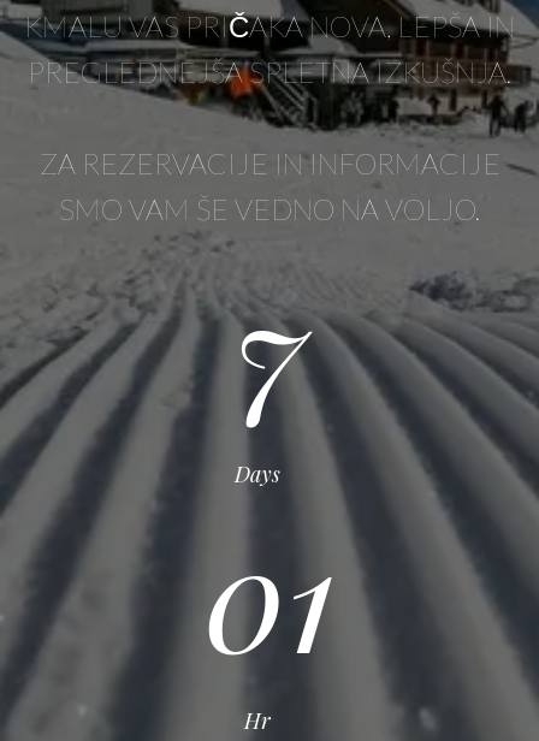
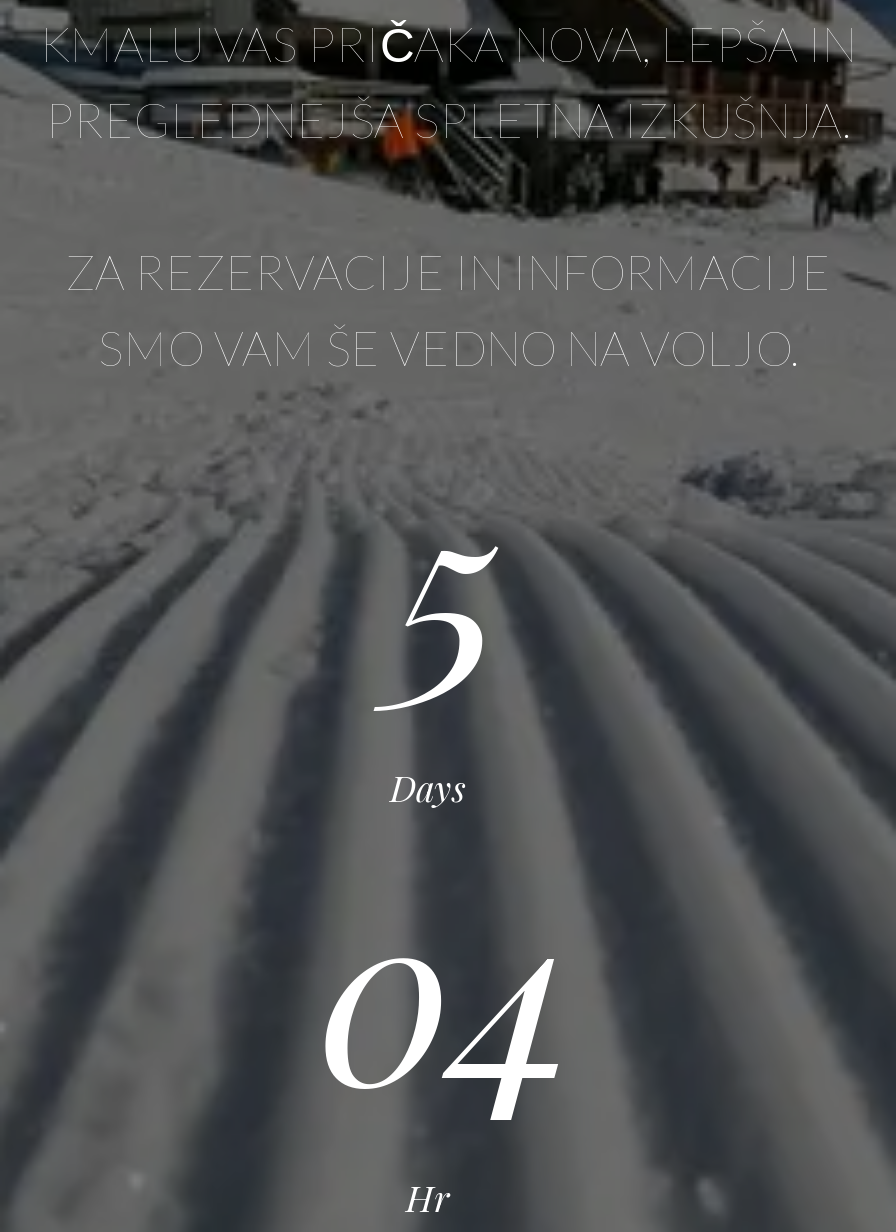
- 7
+ 5

- 01
+ 04
